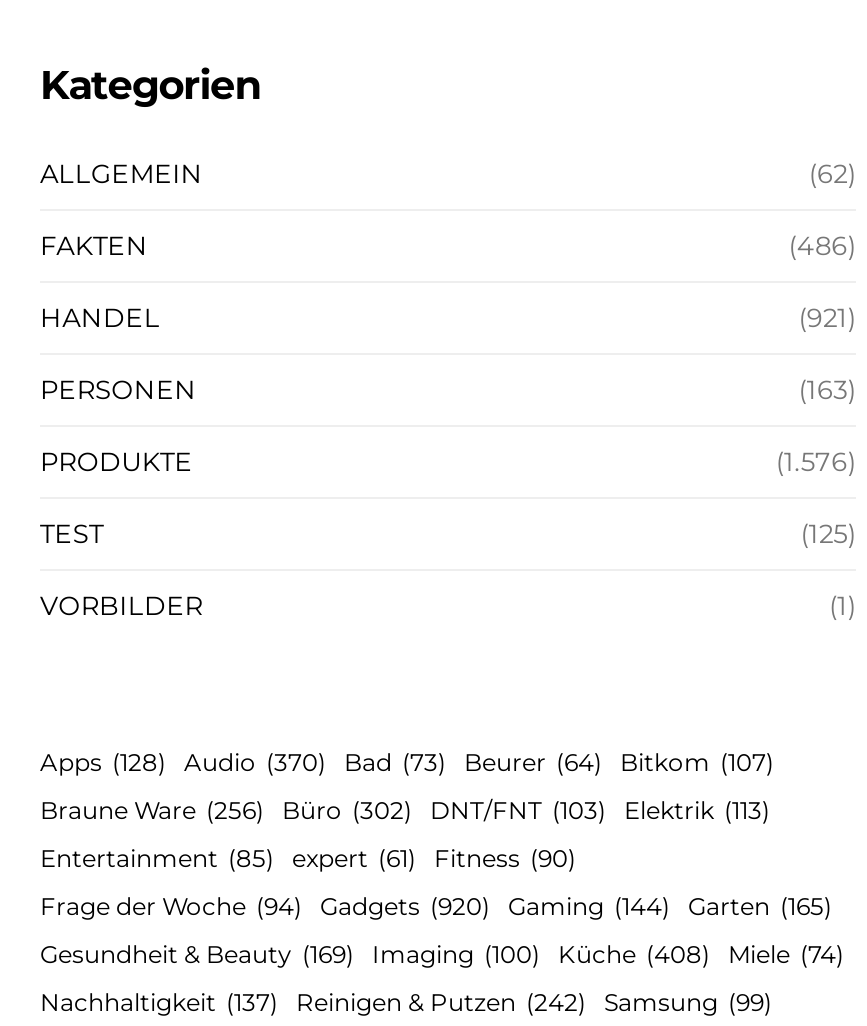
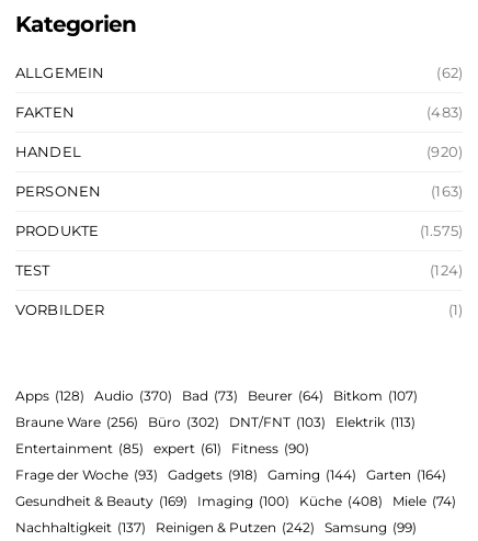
- (486)
+ (483)

- (921)
+ (920)

- (1.576)
+ (1.575)

- (125)
+ (124)

- Frage der Woche (94) Gadgets (920) Gaming (144) Garten (165)
+ Frage der Woche (93) Gadgets (918) Gaming (144) Garten (164)
